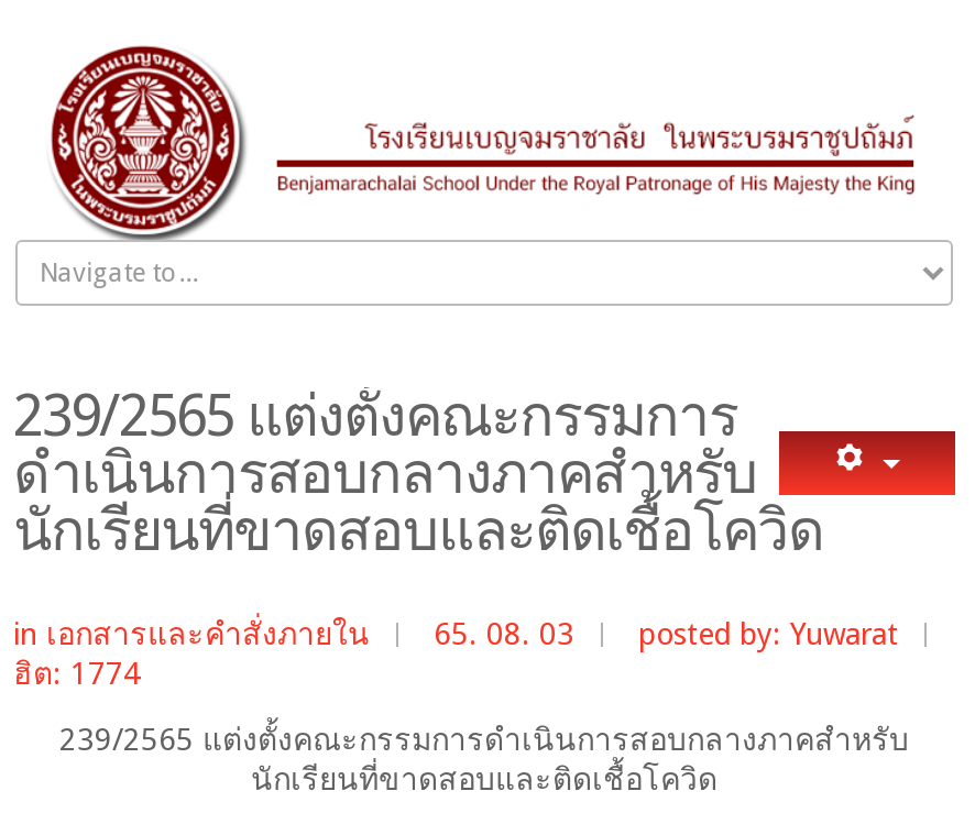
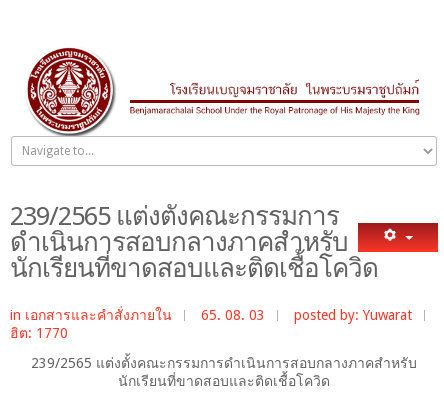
- ฮิต: 1774
+ ฮิต: 1770
